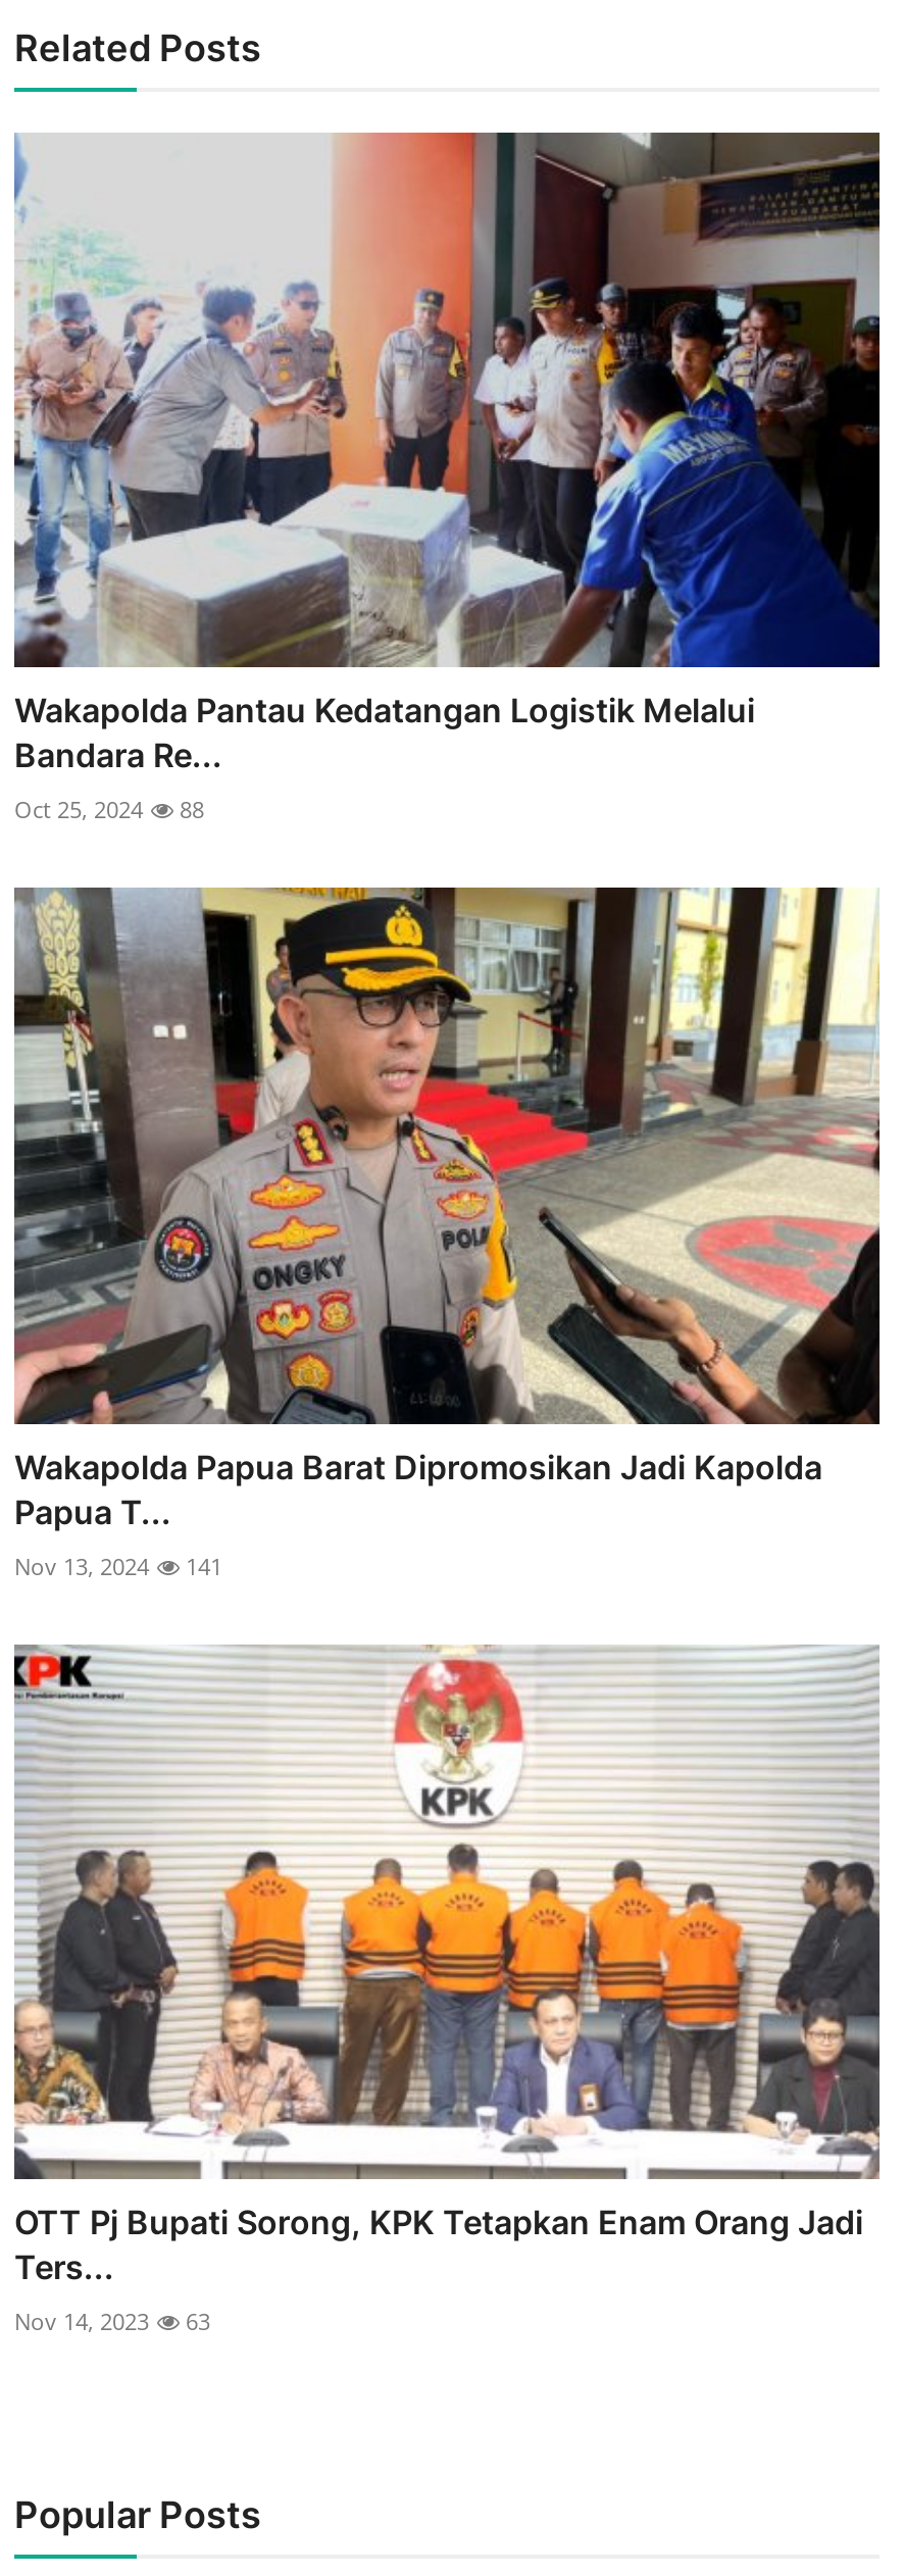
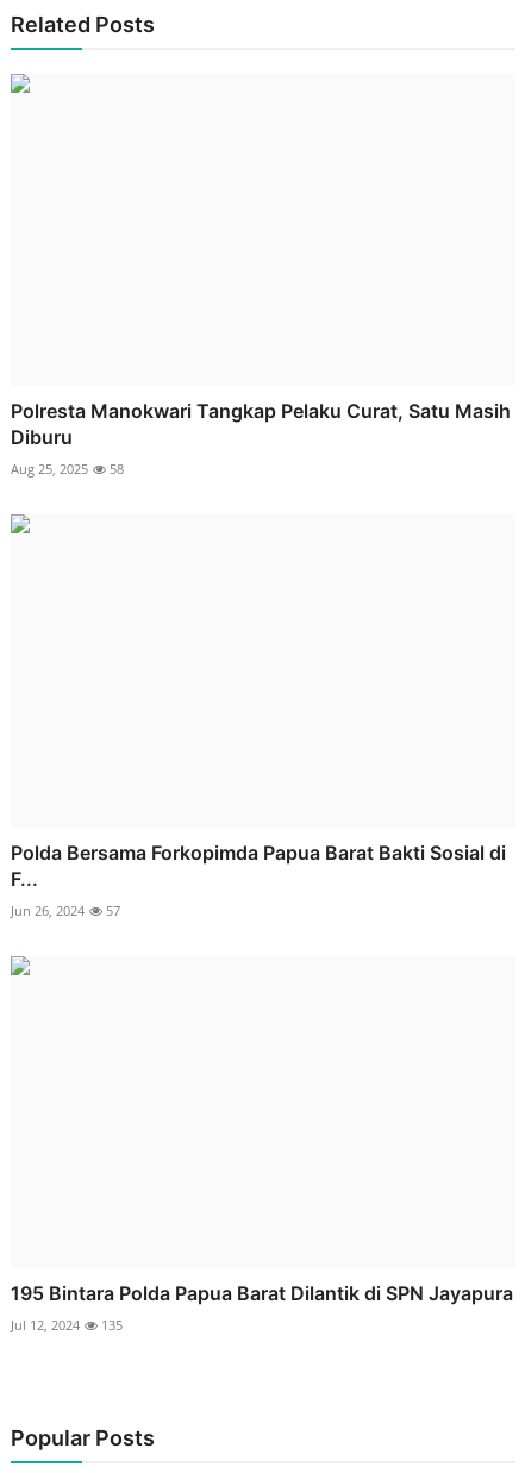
- [image]

- Wakapolda Pantau Kedatangan Logistik Melalui
- Bandara Re...
- Oct 25, 2024
- 88
+ Polresta Manokwari Tangkap Pelaku Curat, Satu Masih
+ Diburu
+ Aug 25, 2025
+ 58

- [image]

- Wakapolda Papua Barat Dipromosikan Jadi Kapolda
- Papua T...
- Nov 13, 2024
- 141
+ Polda Bersama Forkopimda Papua Barat Bakti Sosial di
+ F...
+ Jun 26, 2024
+ 57

- [image]

- OTT Pj Bupati Sorong, KPK Tetapkan Enam Orang Jadi
- Ters...
- Nov 14, 2023
- 63
+ 195 Bintara Polda Papua Barat Dilantik di SPN Jayapura
+ Jul 12, 2024
+ 135
